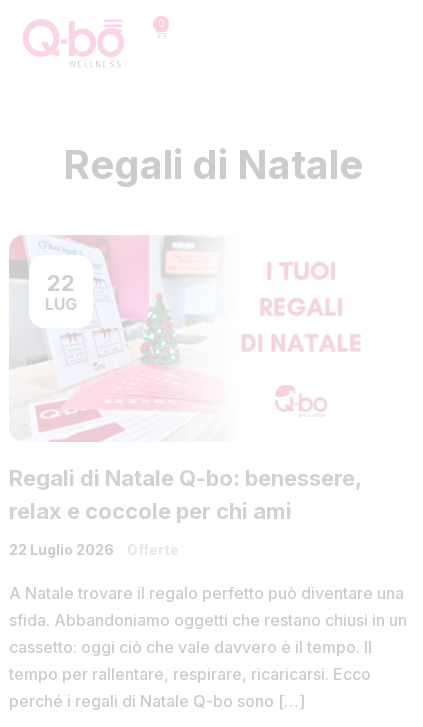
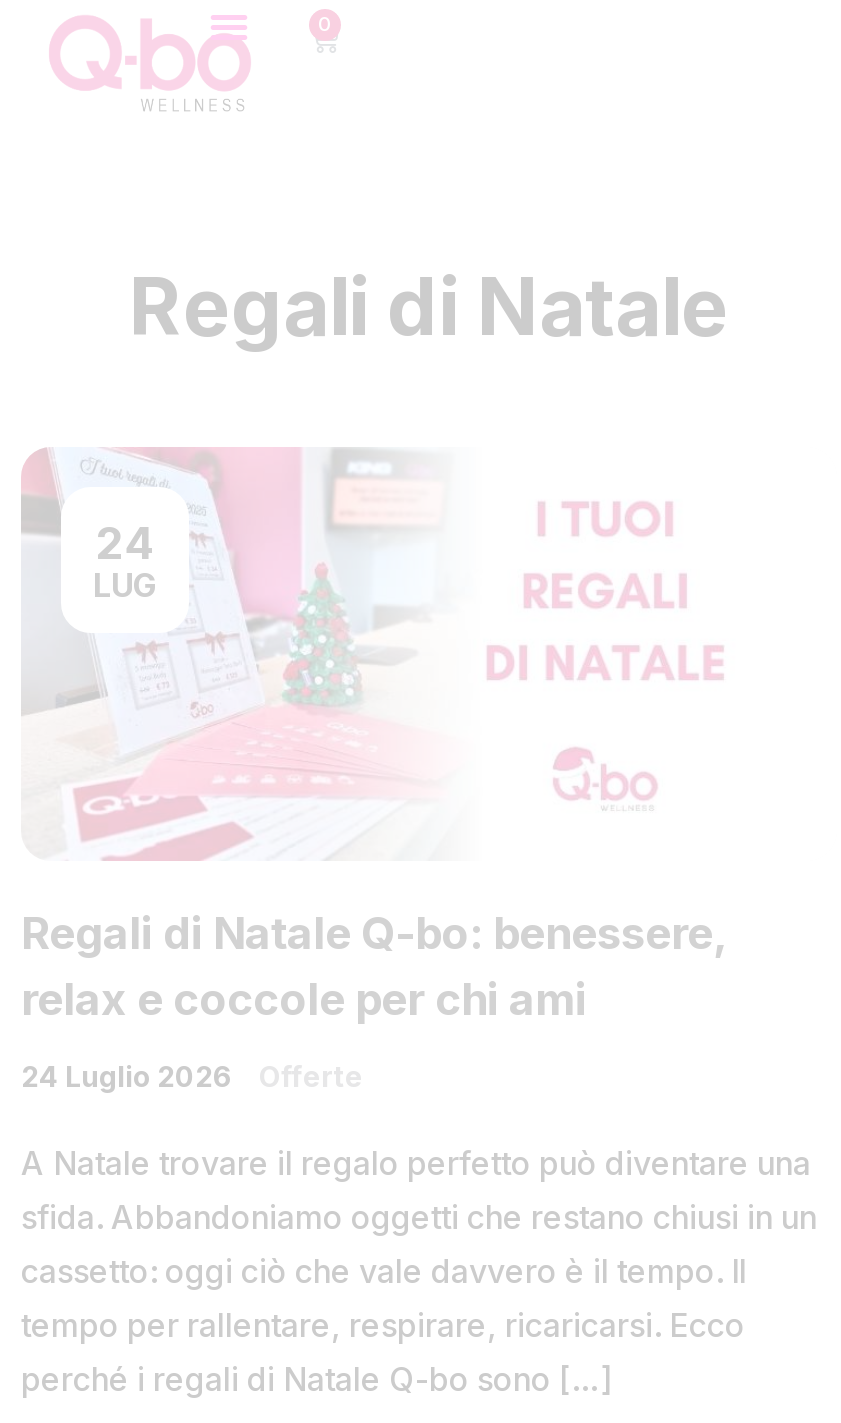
- 22
+ 24

- 22 Luglio 2026
+ 24 Luglio 2026
